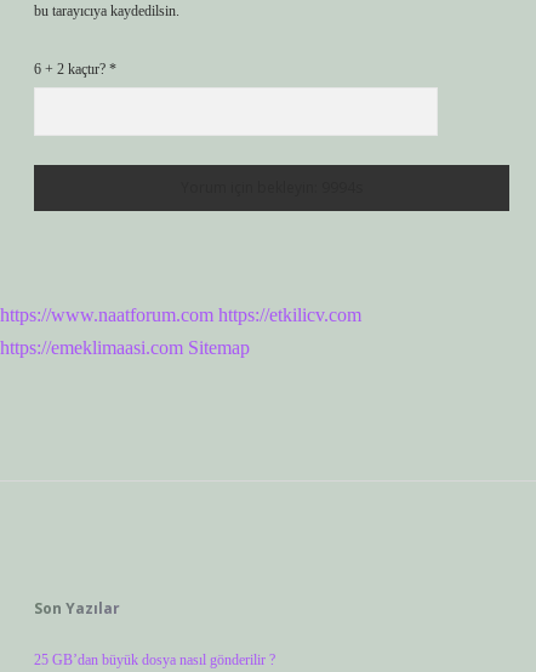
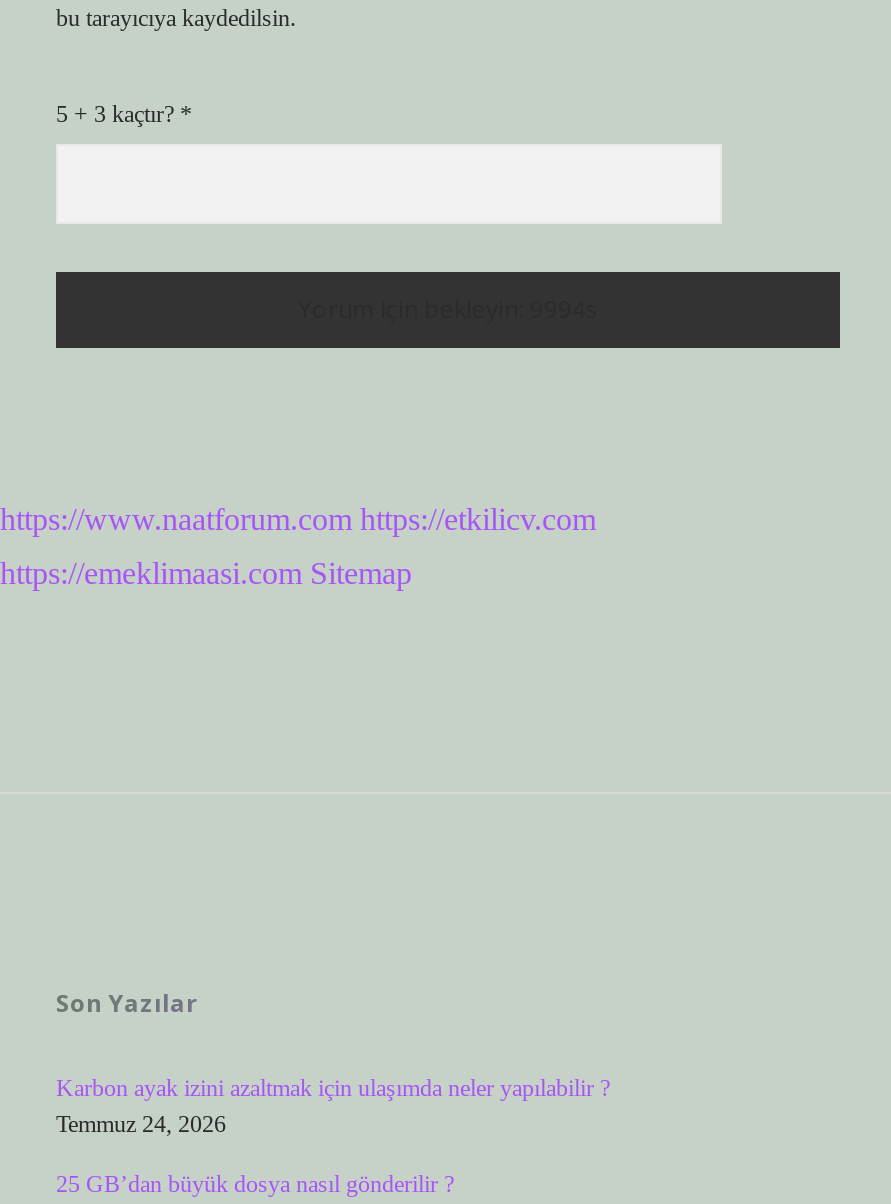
- 6 + 2 kaçtır? *
+ 5 + 3 kaçtır? *

+ Karbon ayak izini azaltmak için ulaşımda neler yapılabilir ?
+ Temmuz 24, 2026
